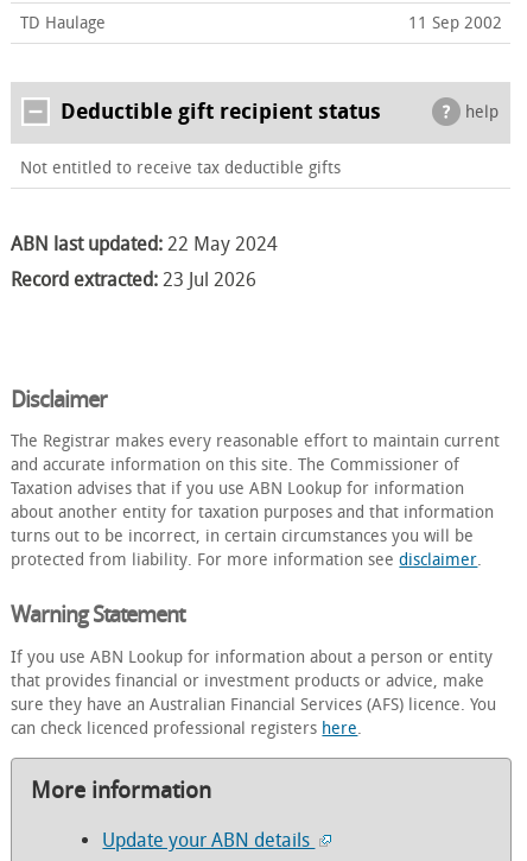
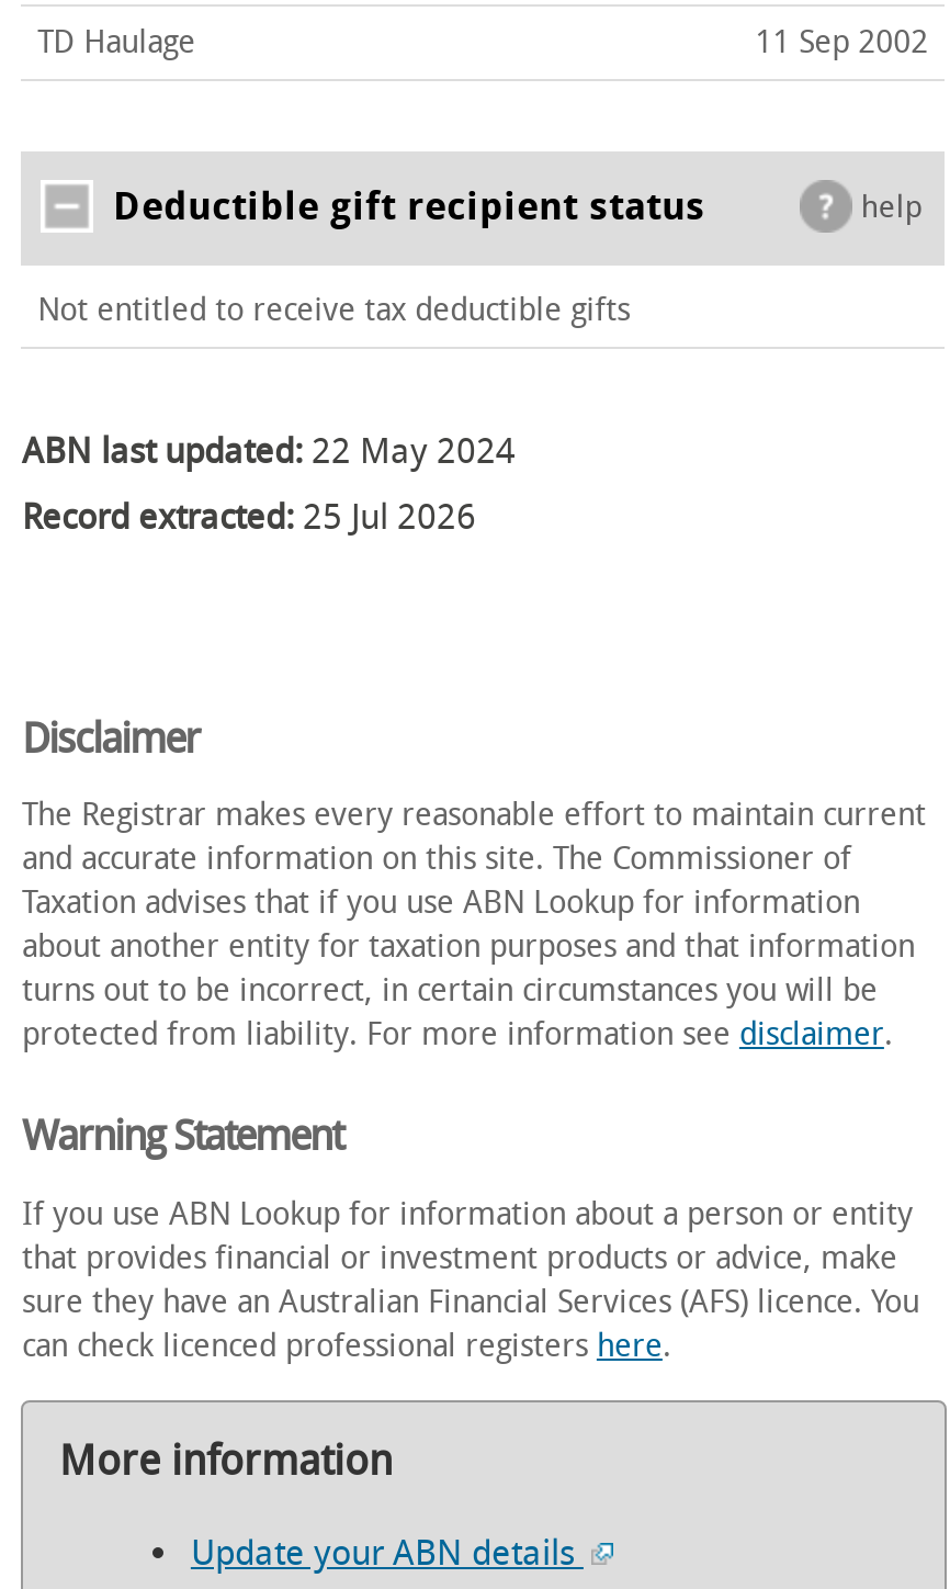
- Record extracted: 23 Jul 2026
+ Record extracted: 25 Jul 2026
